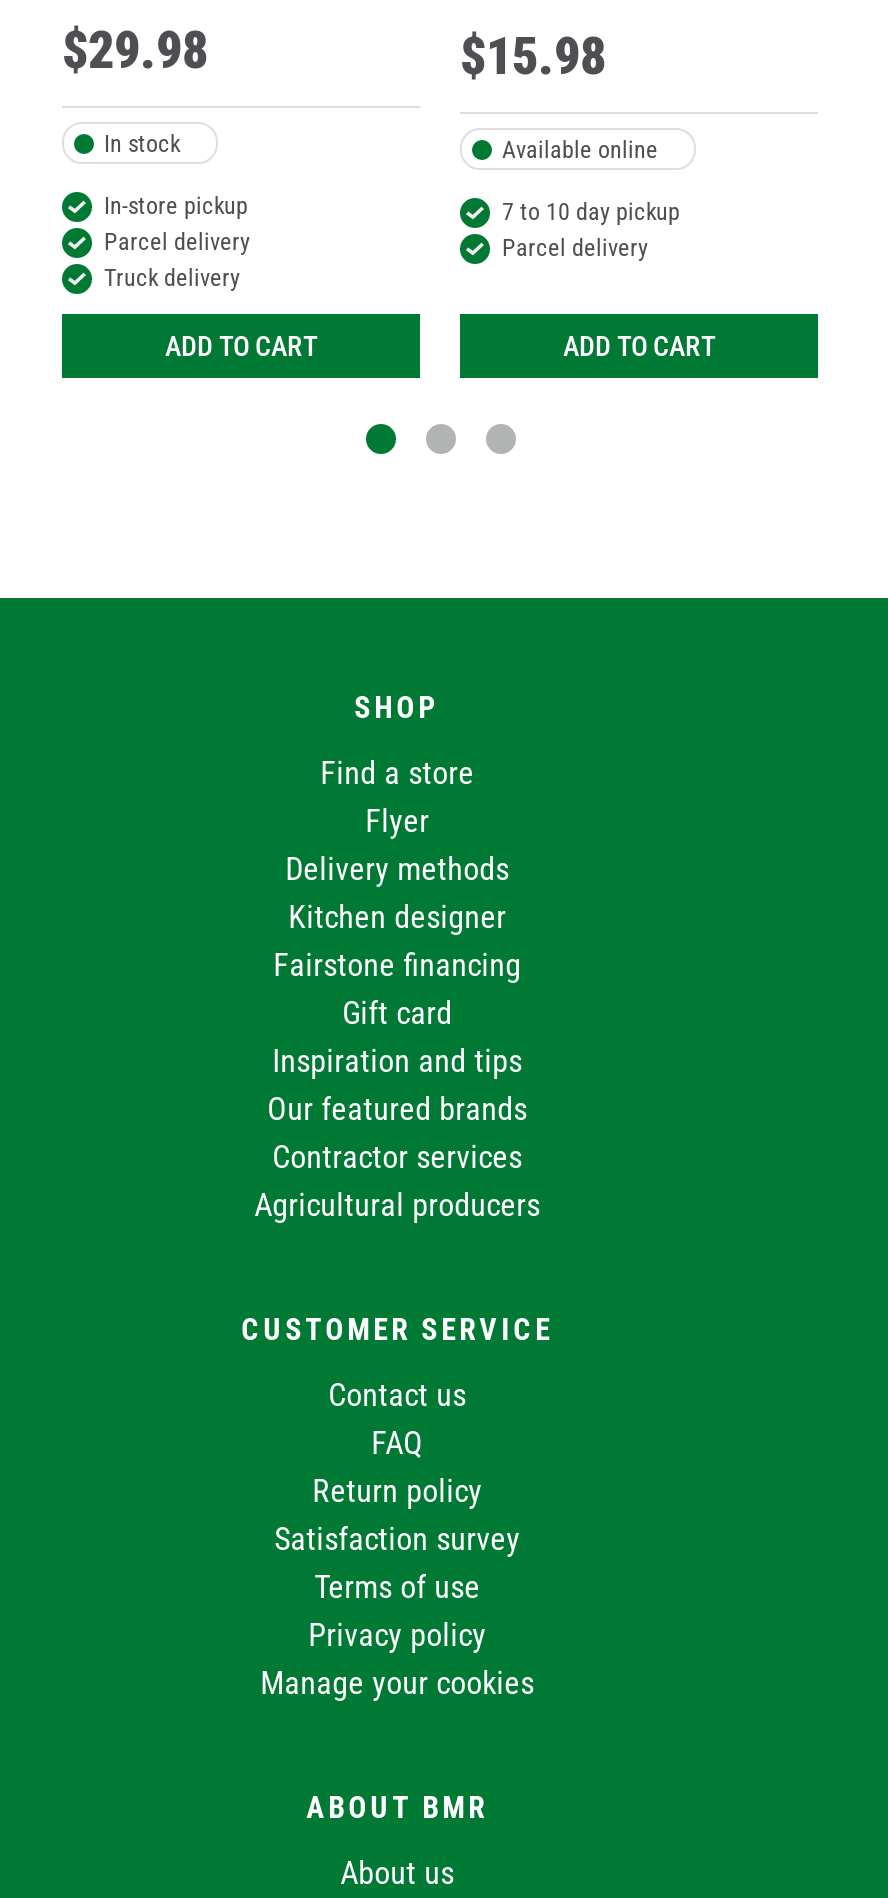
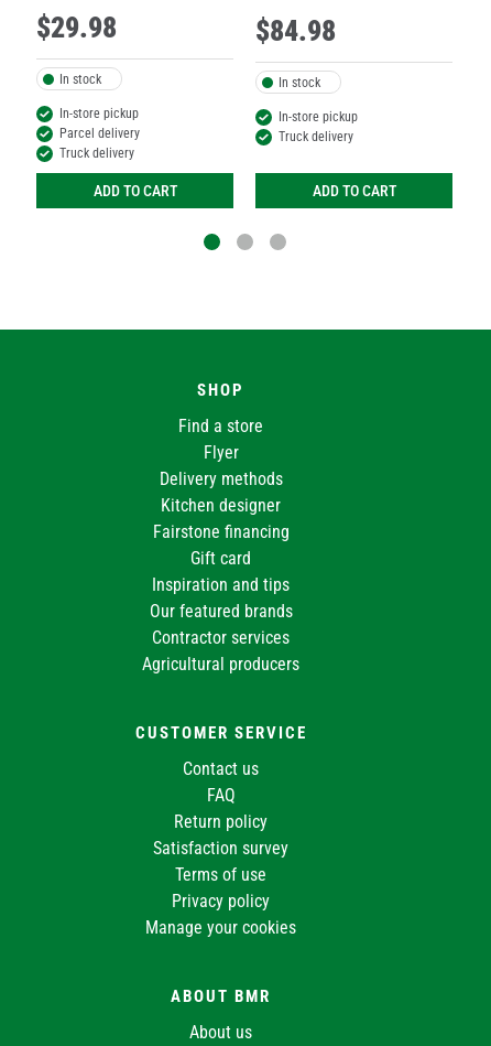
- $15.98
+ $84.98

- Available online
+ In stock

- 7 to 10 day pickup
- Parcel delivery
+ In-store pickup
+ Truck delivery
